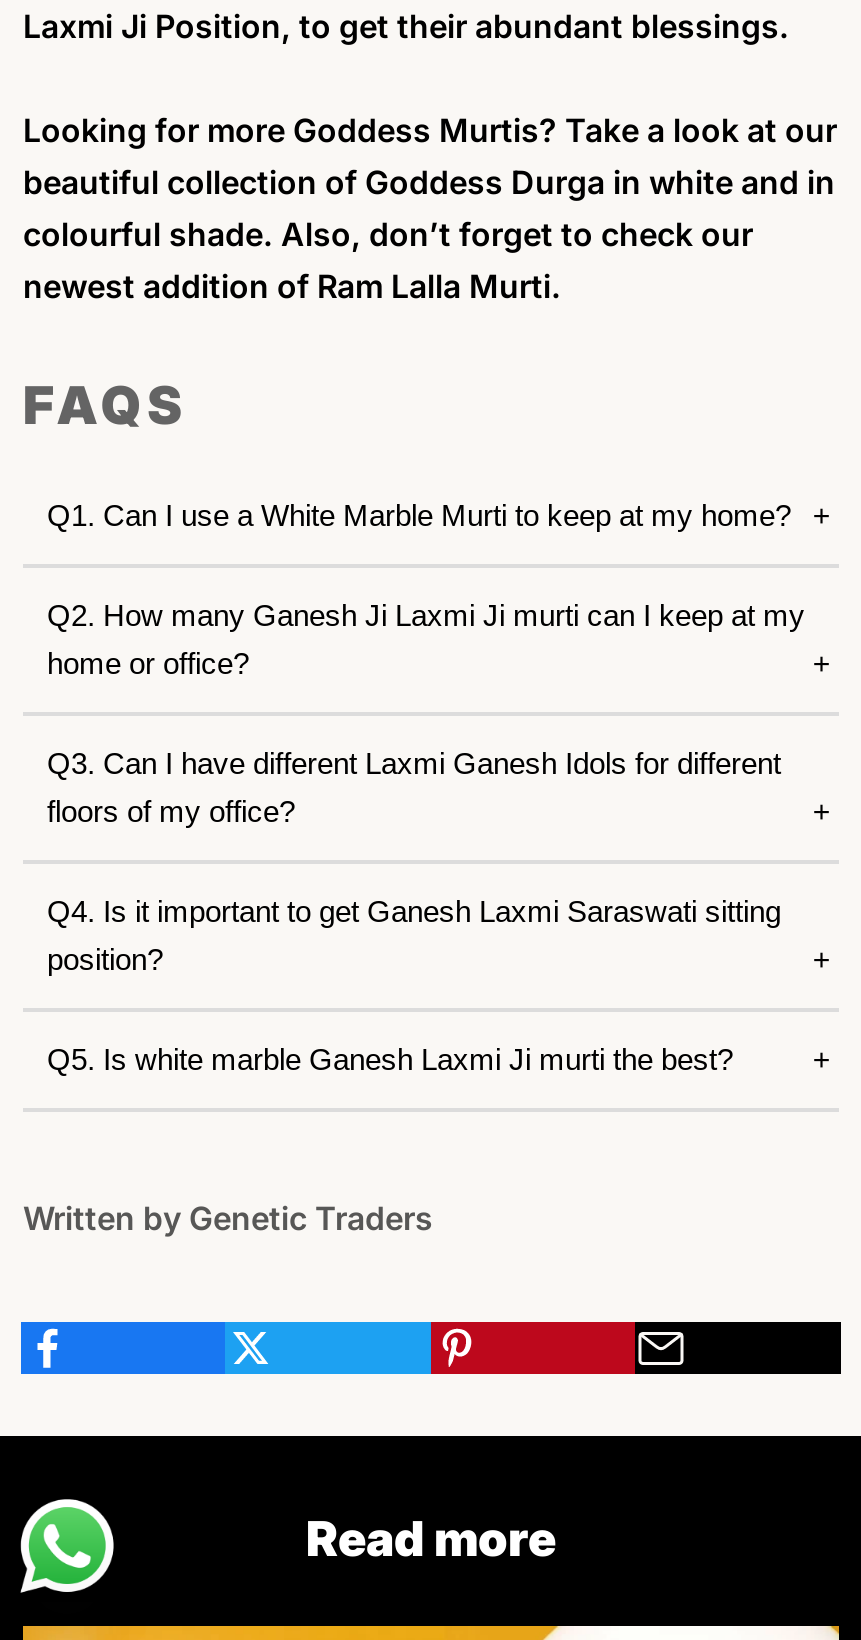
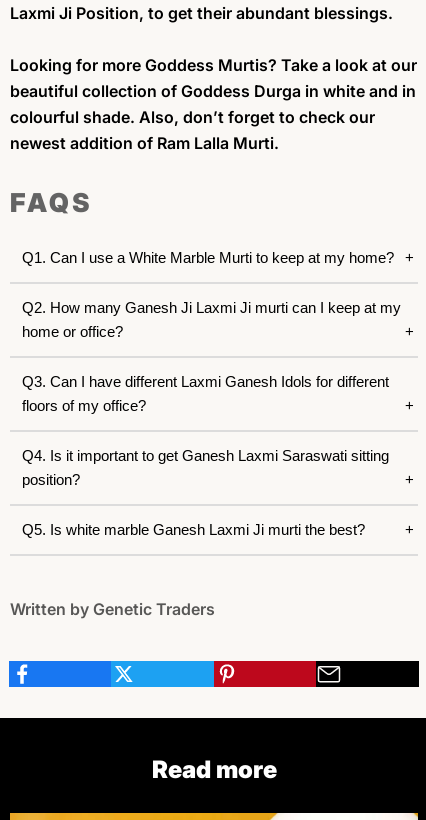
- [image]
